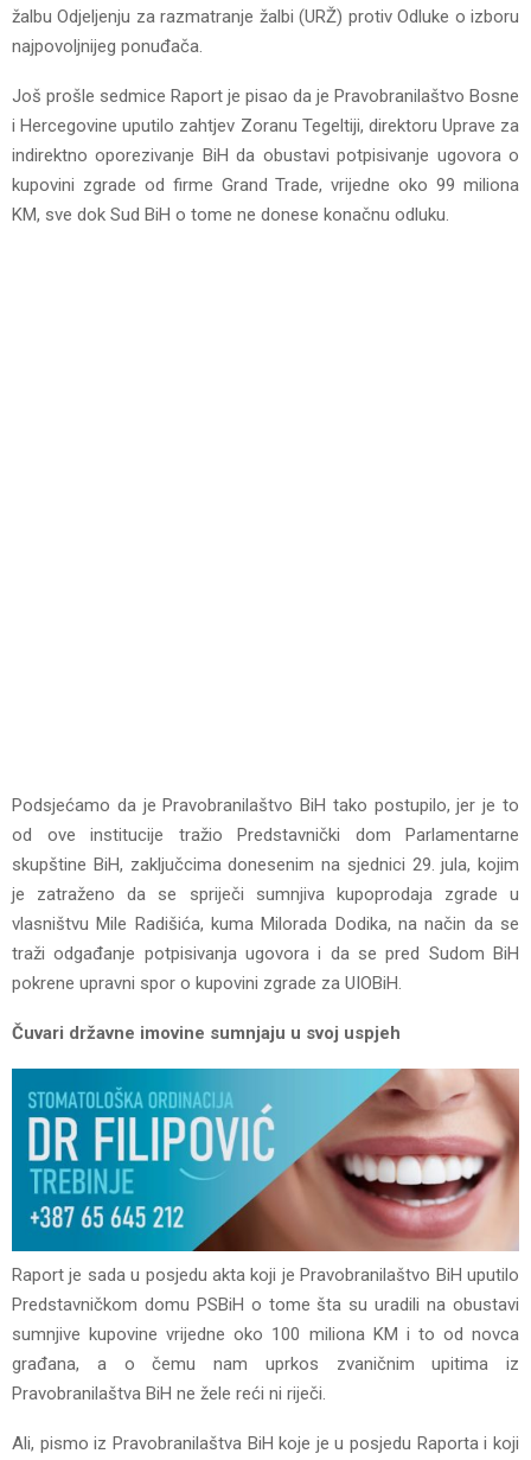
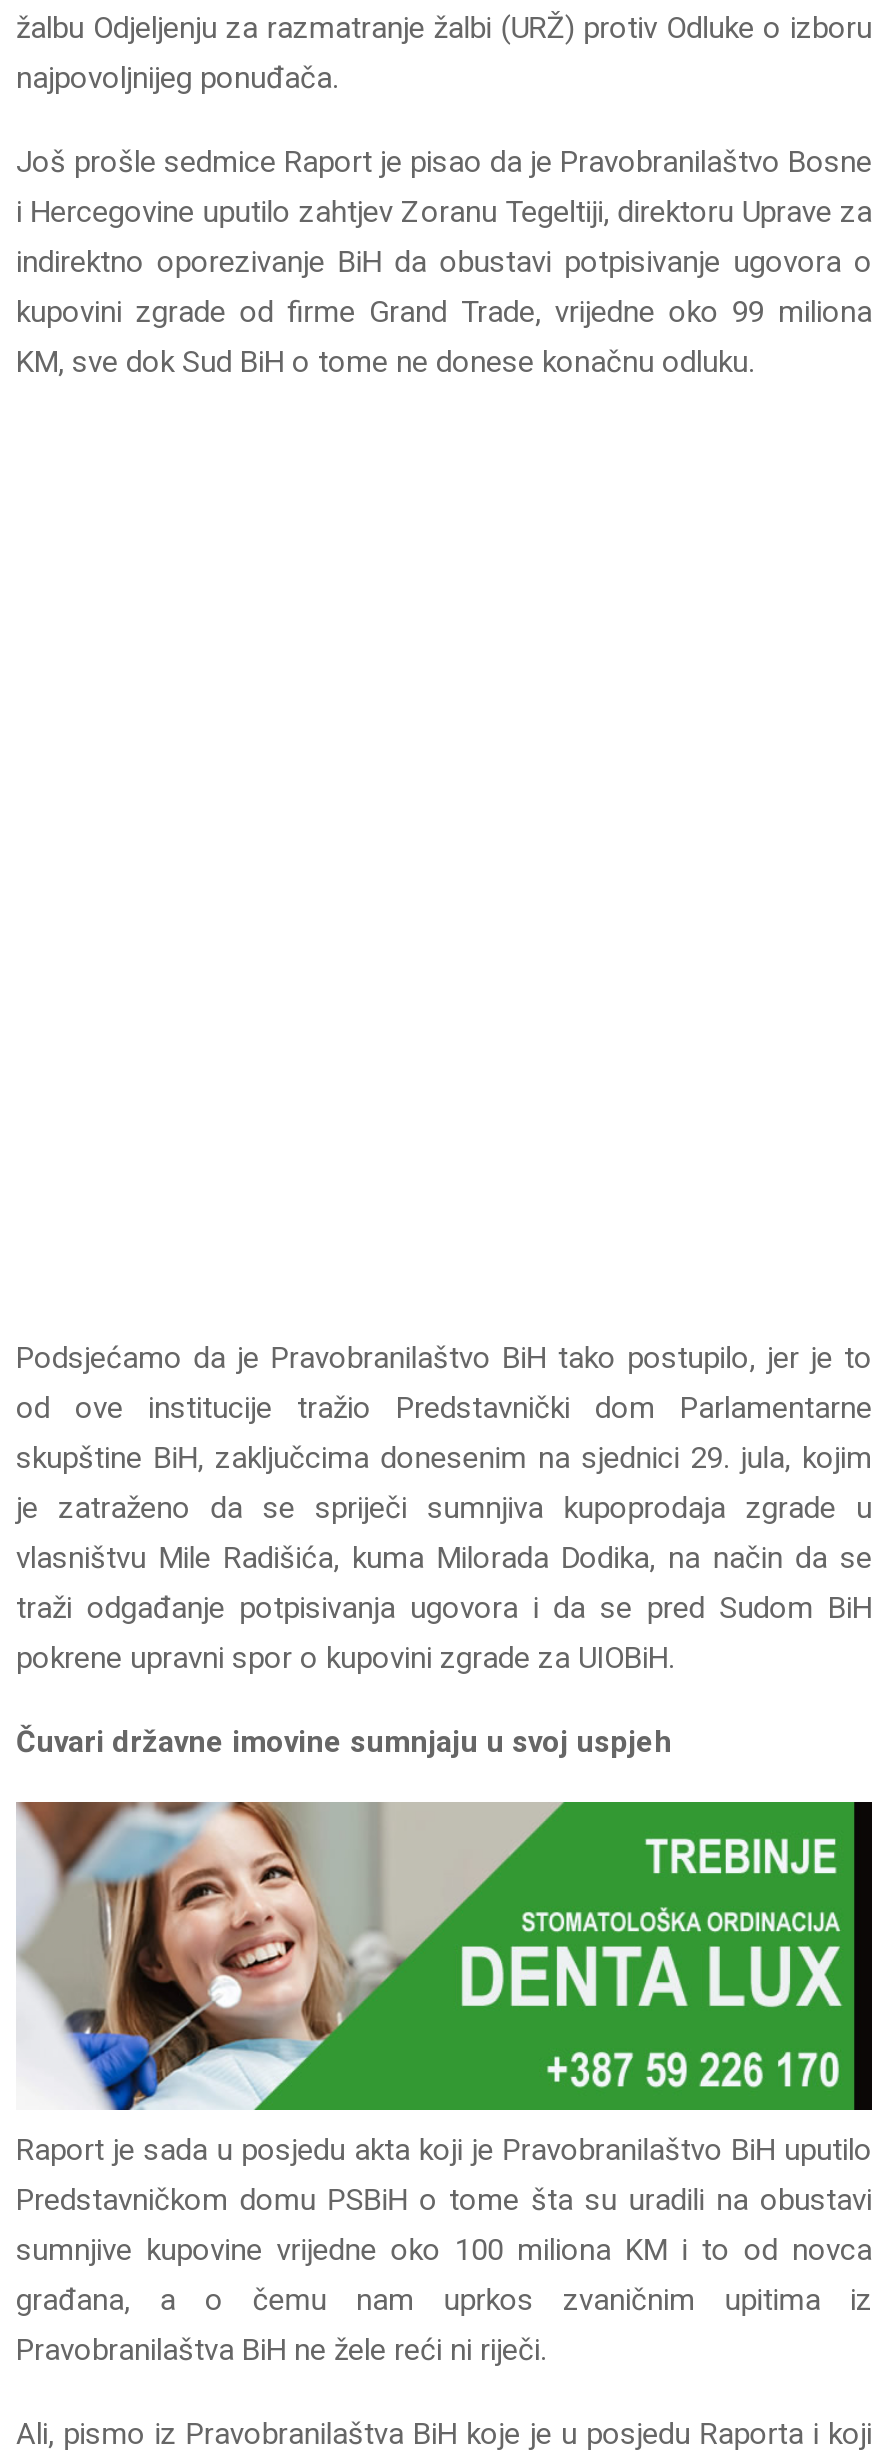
- [image]
+ [image]
